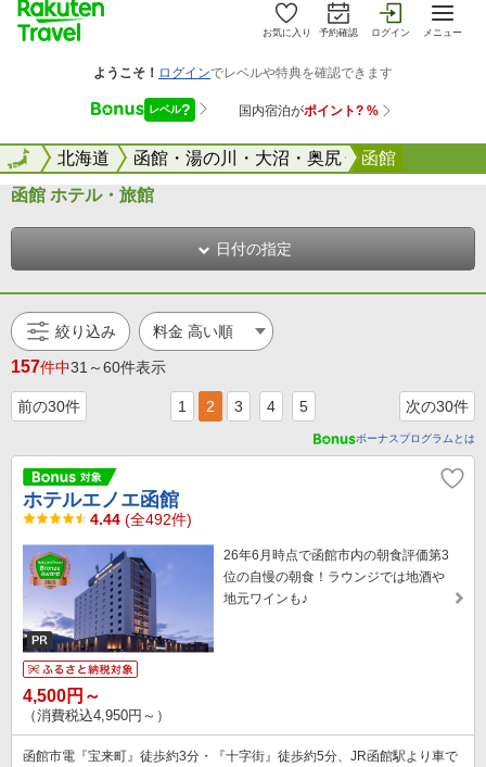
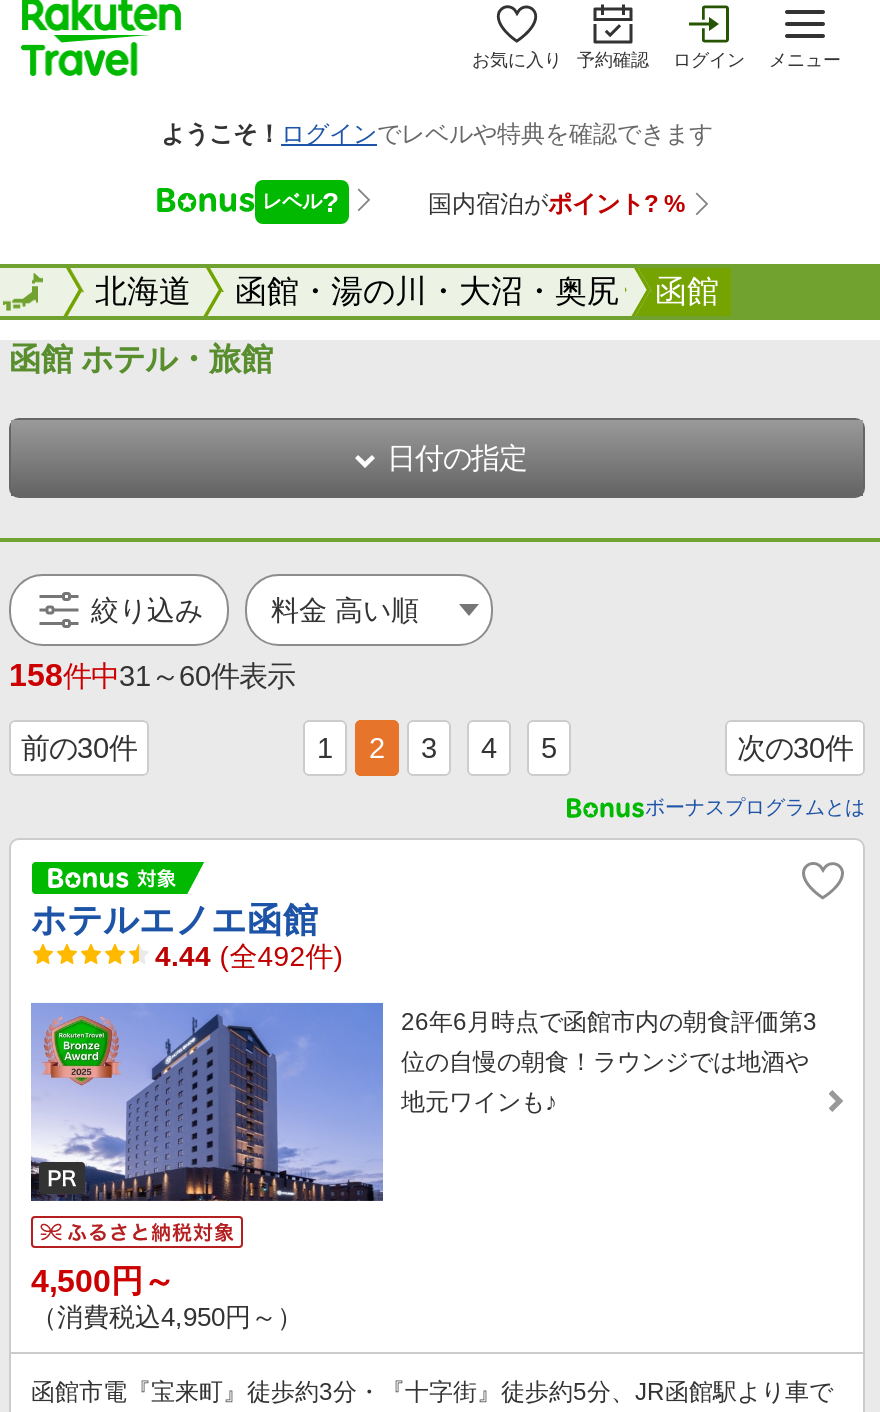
- 157件中31～60件表示
+ 158件中31～60件表示
